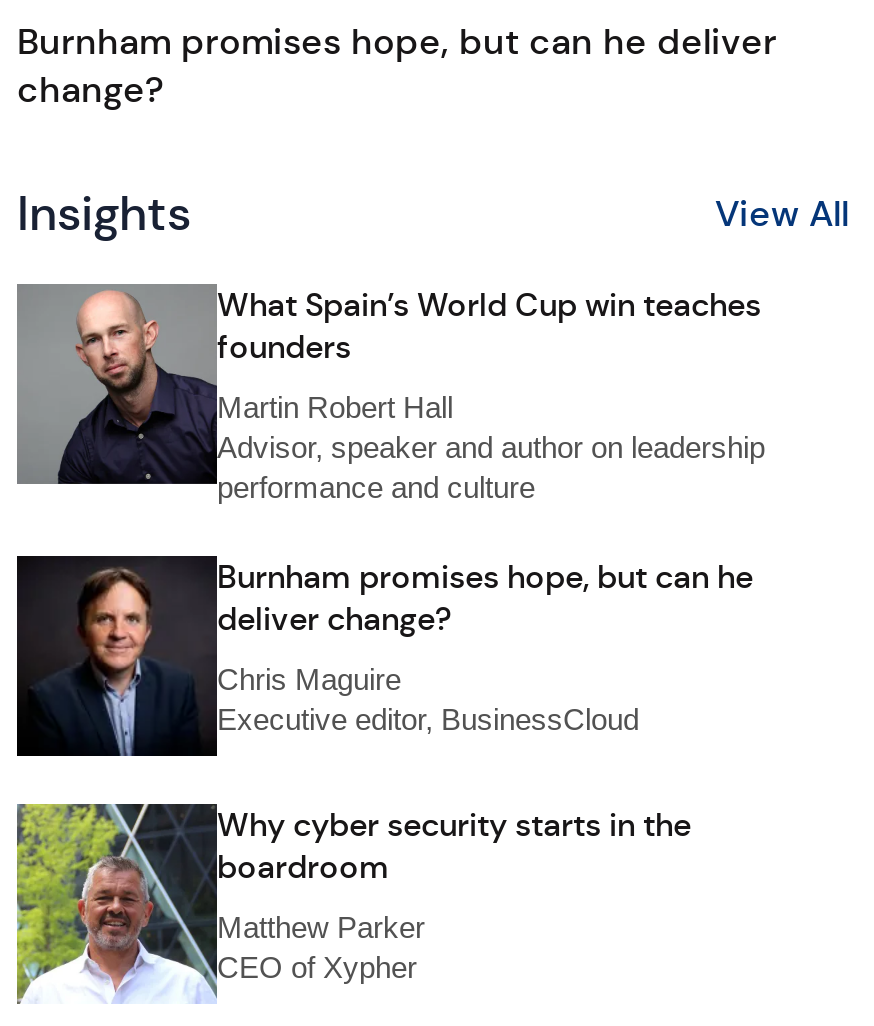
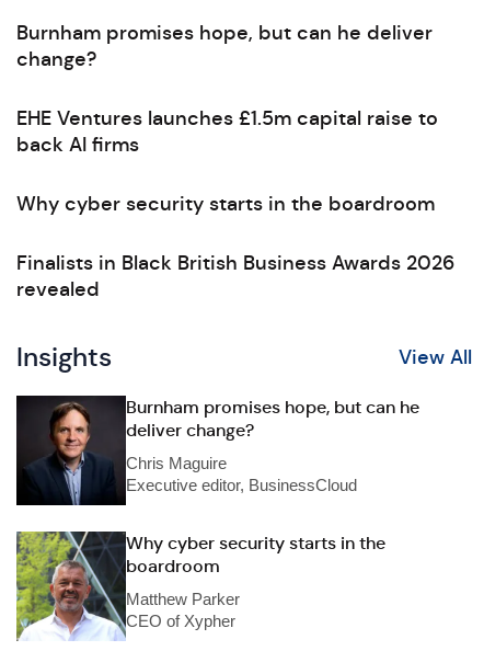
+ EHE Ventures launches £1.5m capital raise to
+ back AI firms
+ Why cyber security starts in the boardroom
+ Finalists in Black British Business Awards 2026
+ revealed

moved down: Insights | View All

- [image]
- What Spain’s World Cup win teaches
- founders
- Martin Robert Hall
- Advisor, speaker and author on leadership
- performance and culture
